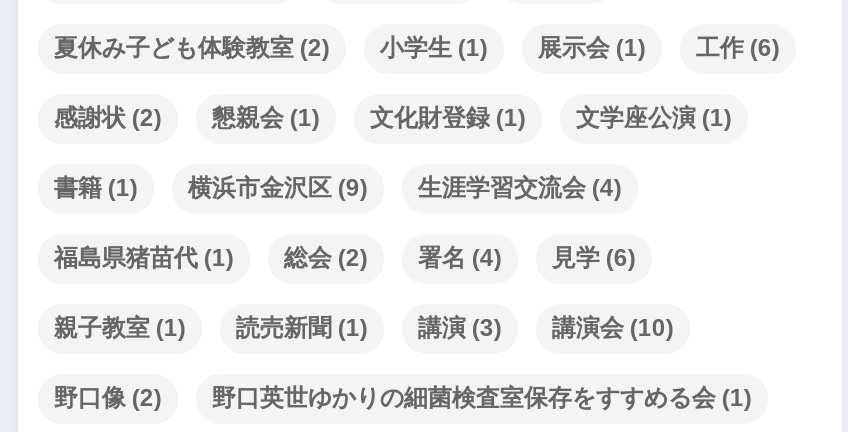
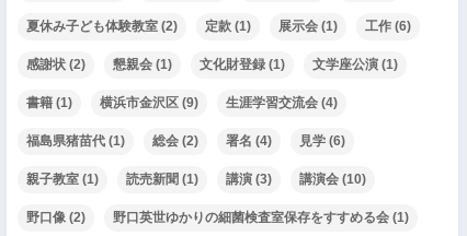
- 夏休み子ども体験教室(2) 小学生(1) 展示会(1) 工作(6)
+ 夏休み子ども体験教室(2) 定款(1) 展示会(1) 工作(6)
